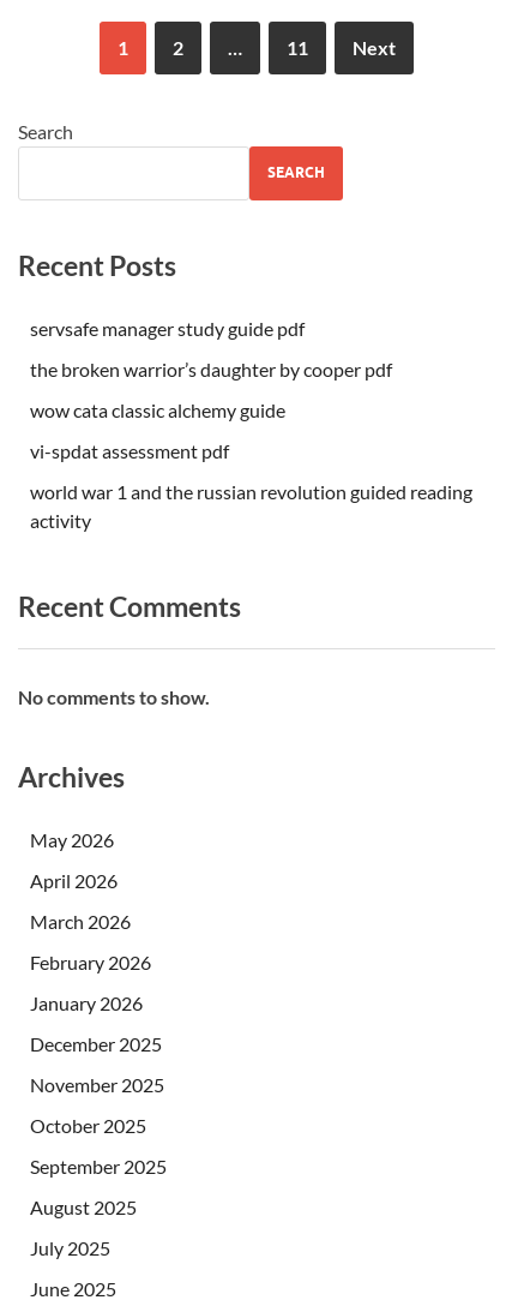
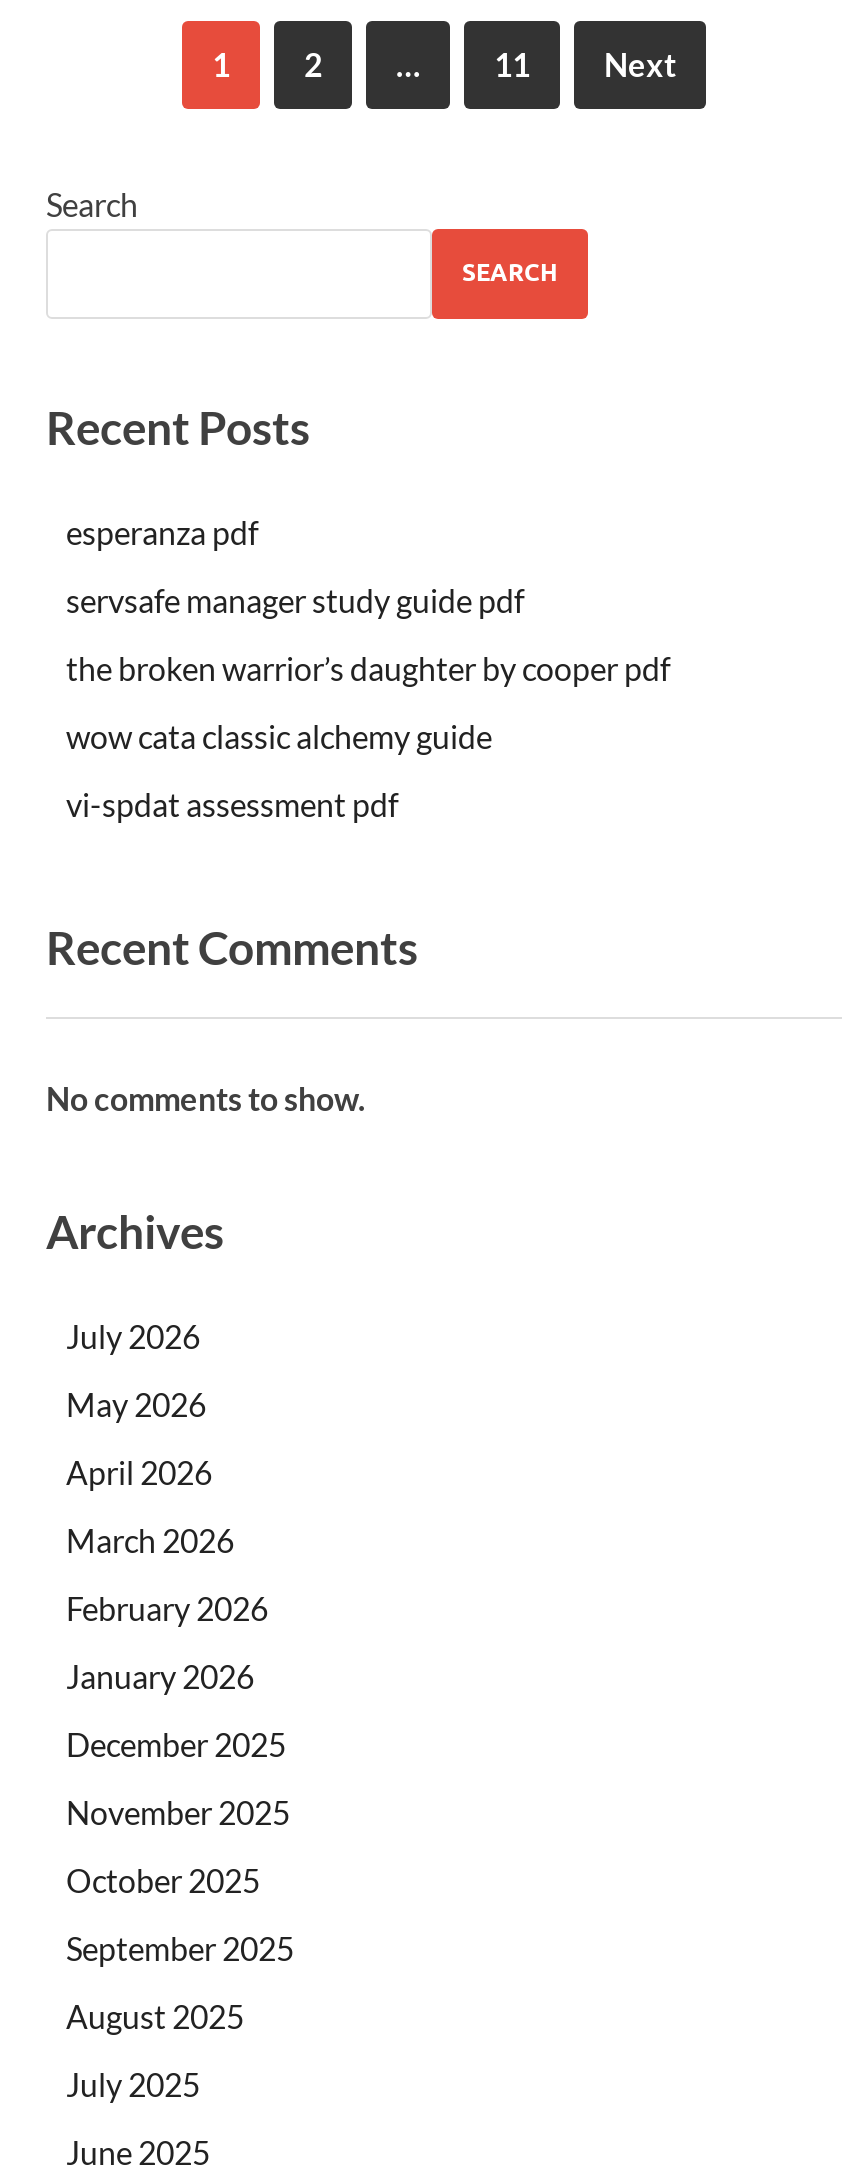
+ esperanza pdf

moved down: servsafe manager study guide pdf | the broken warrior’s daughter by cooper pdf | wow cata classic alchemy guide | vi-spdat assessment pdf

- world war 1 and the russian revolution guided reading
- activity

moved up: Recent Comments | No comments to show. | Archives

+ July 2026
